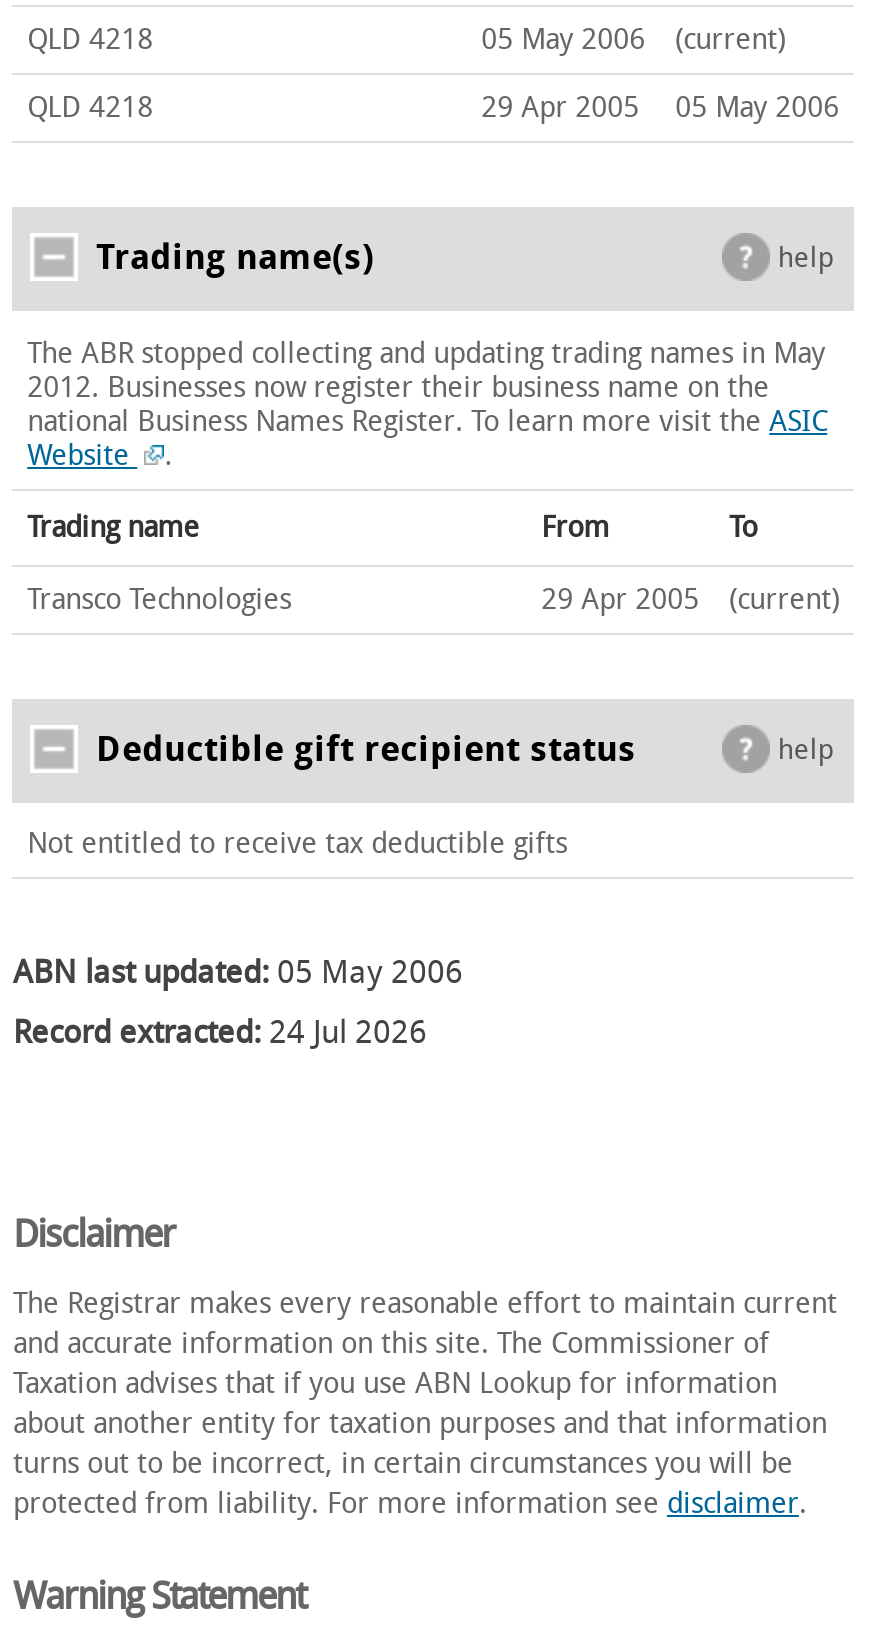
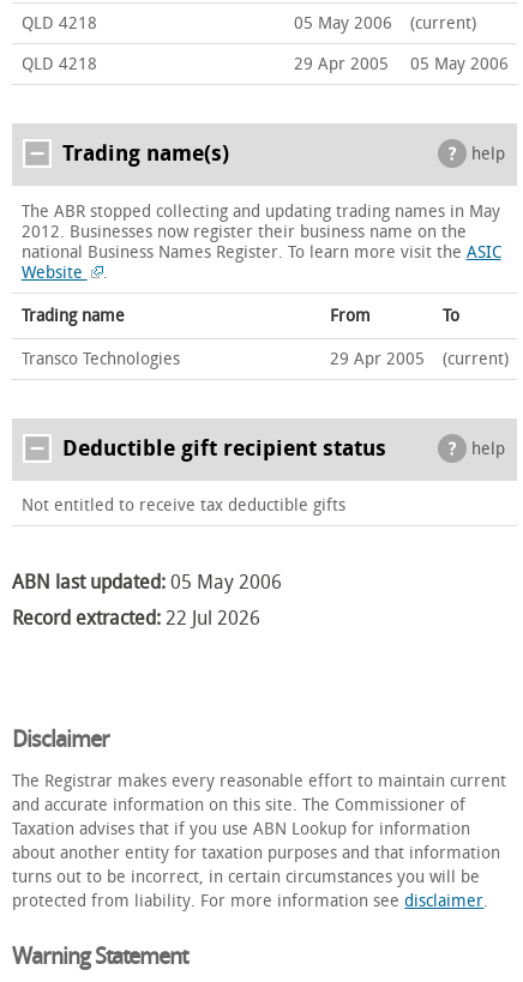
- Record extracted: 24 Jul 2026
+ Record extracted: 22 Jul 2026
